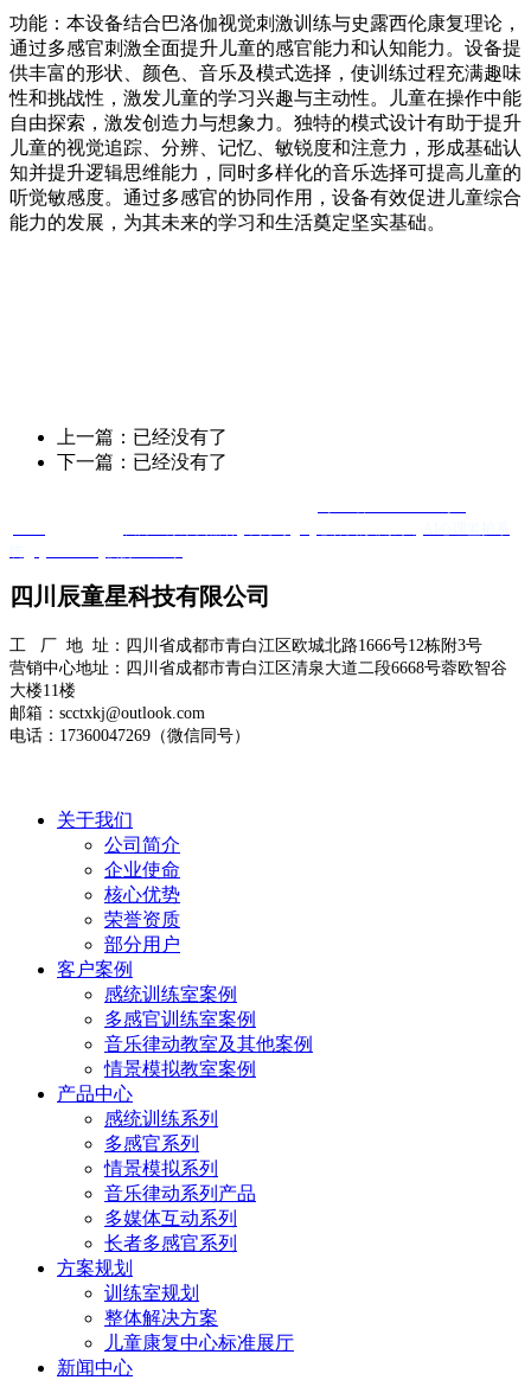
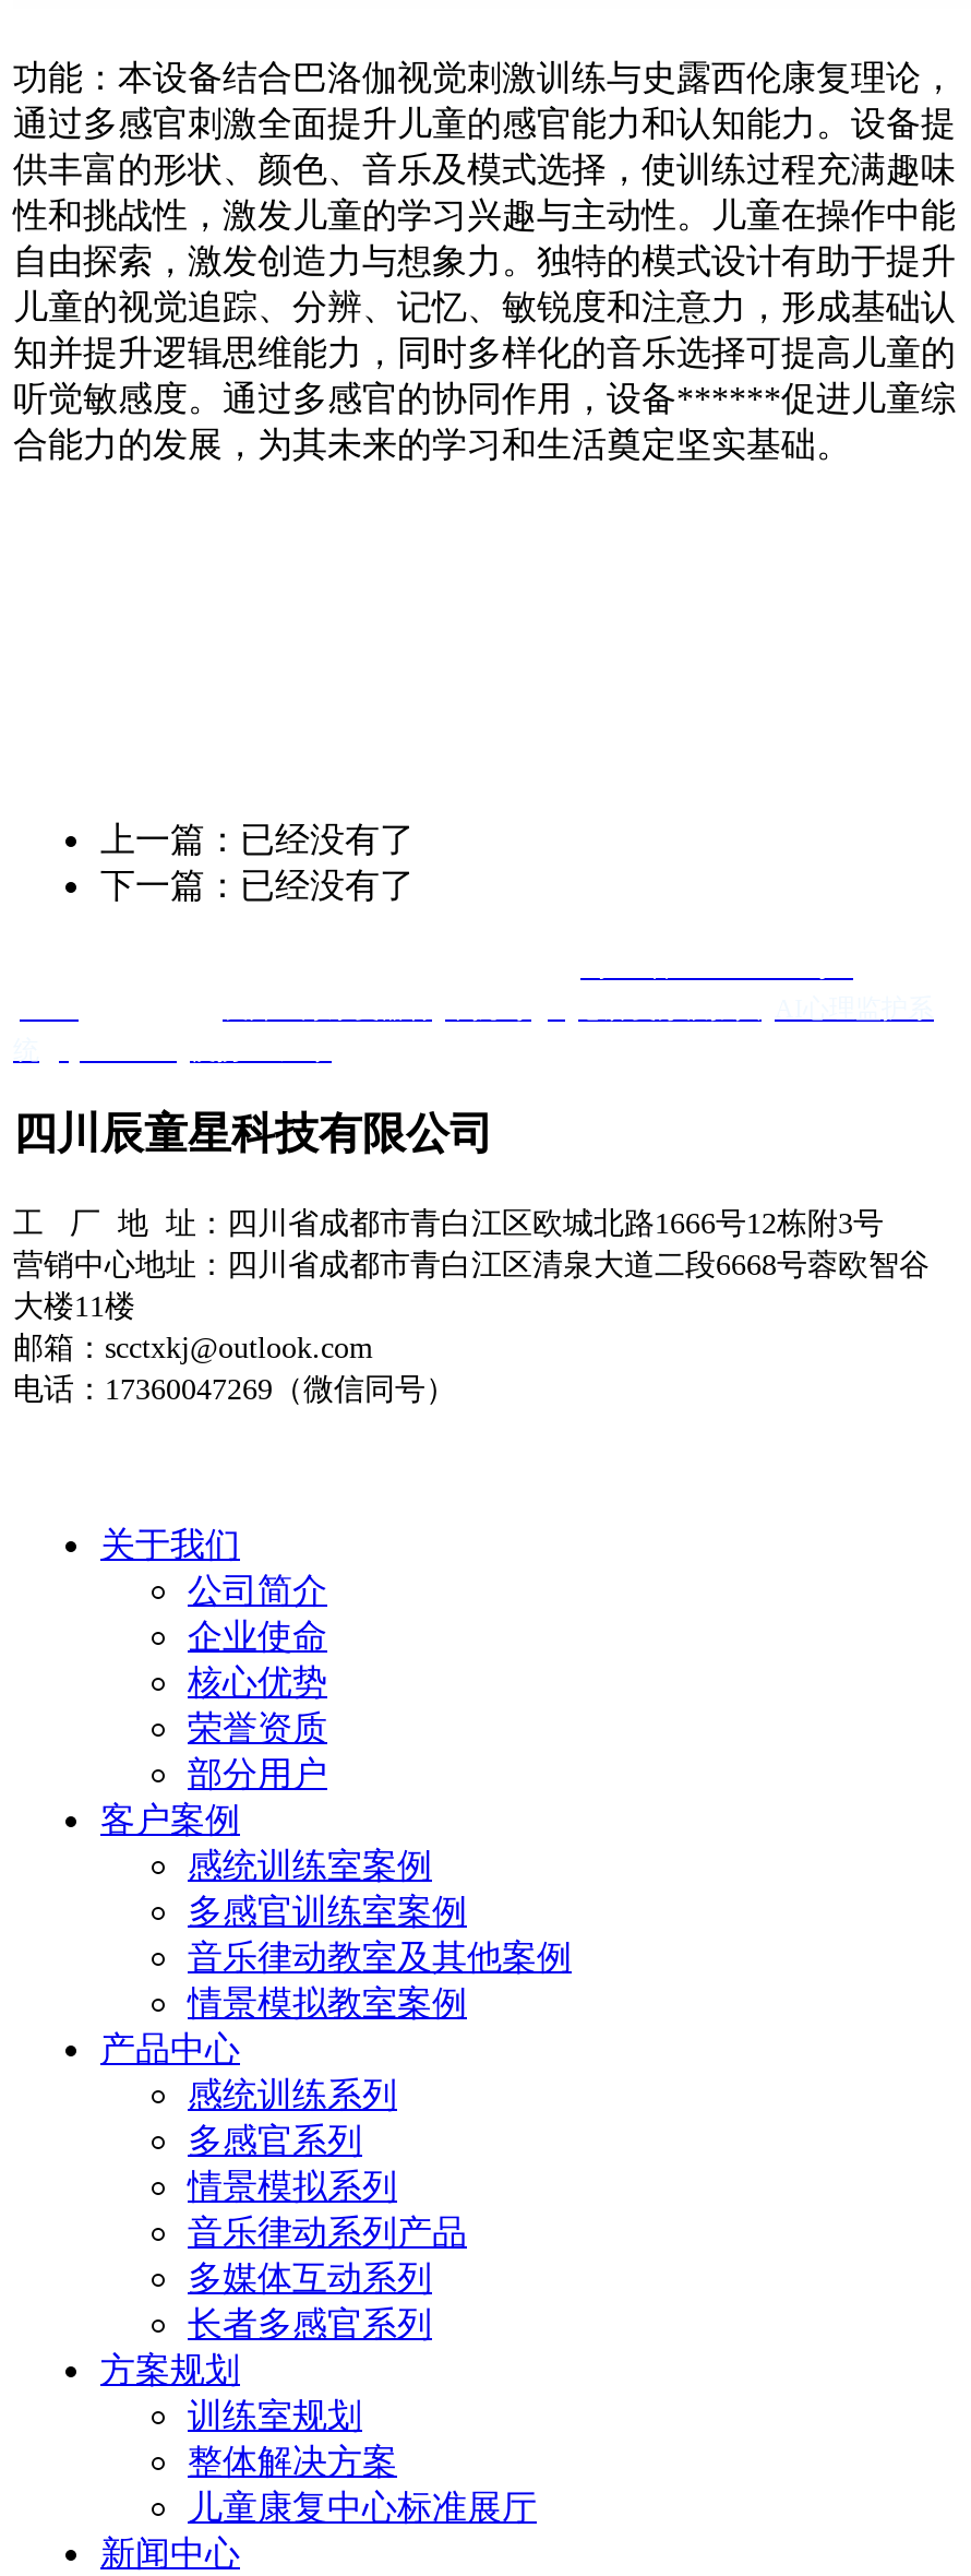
- 听觉敏感度。通过多感官的协同作用，设备有效促进儿童综合
- 能力的发展，为其未来的学习和生活奠定坚实基础。
+ 听觉敏感度。通过多感官的协同作用，设备******促进儿童综
+ 合能力的发展，为其未来的学习和生活奠定坚实基础。
